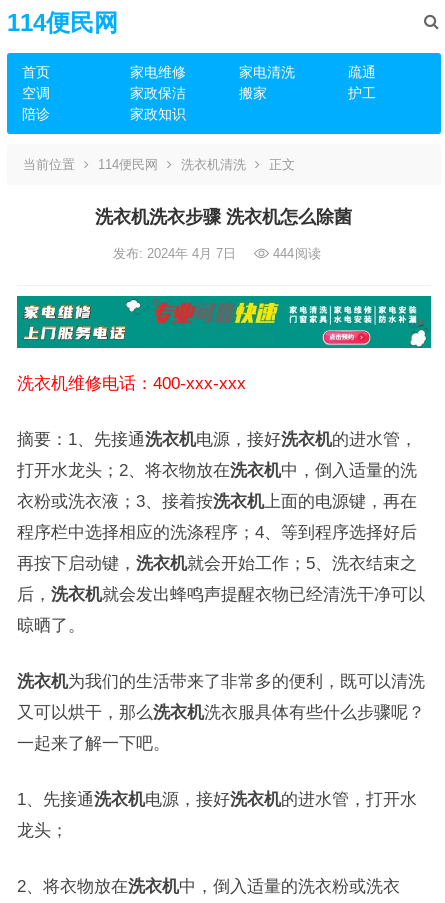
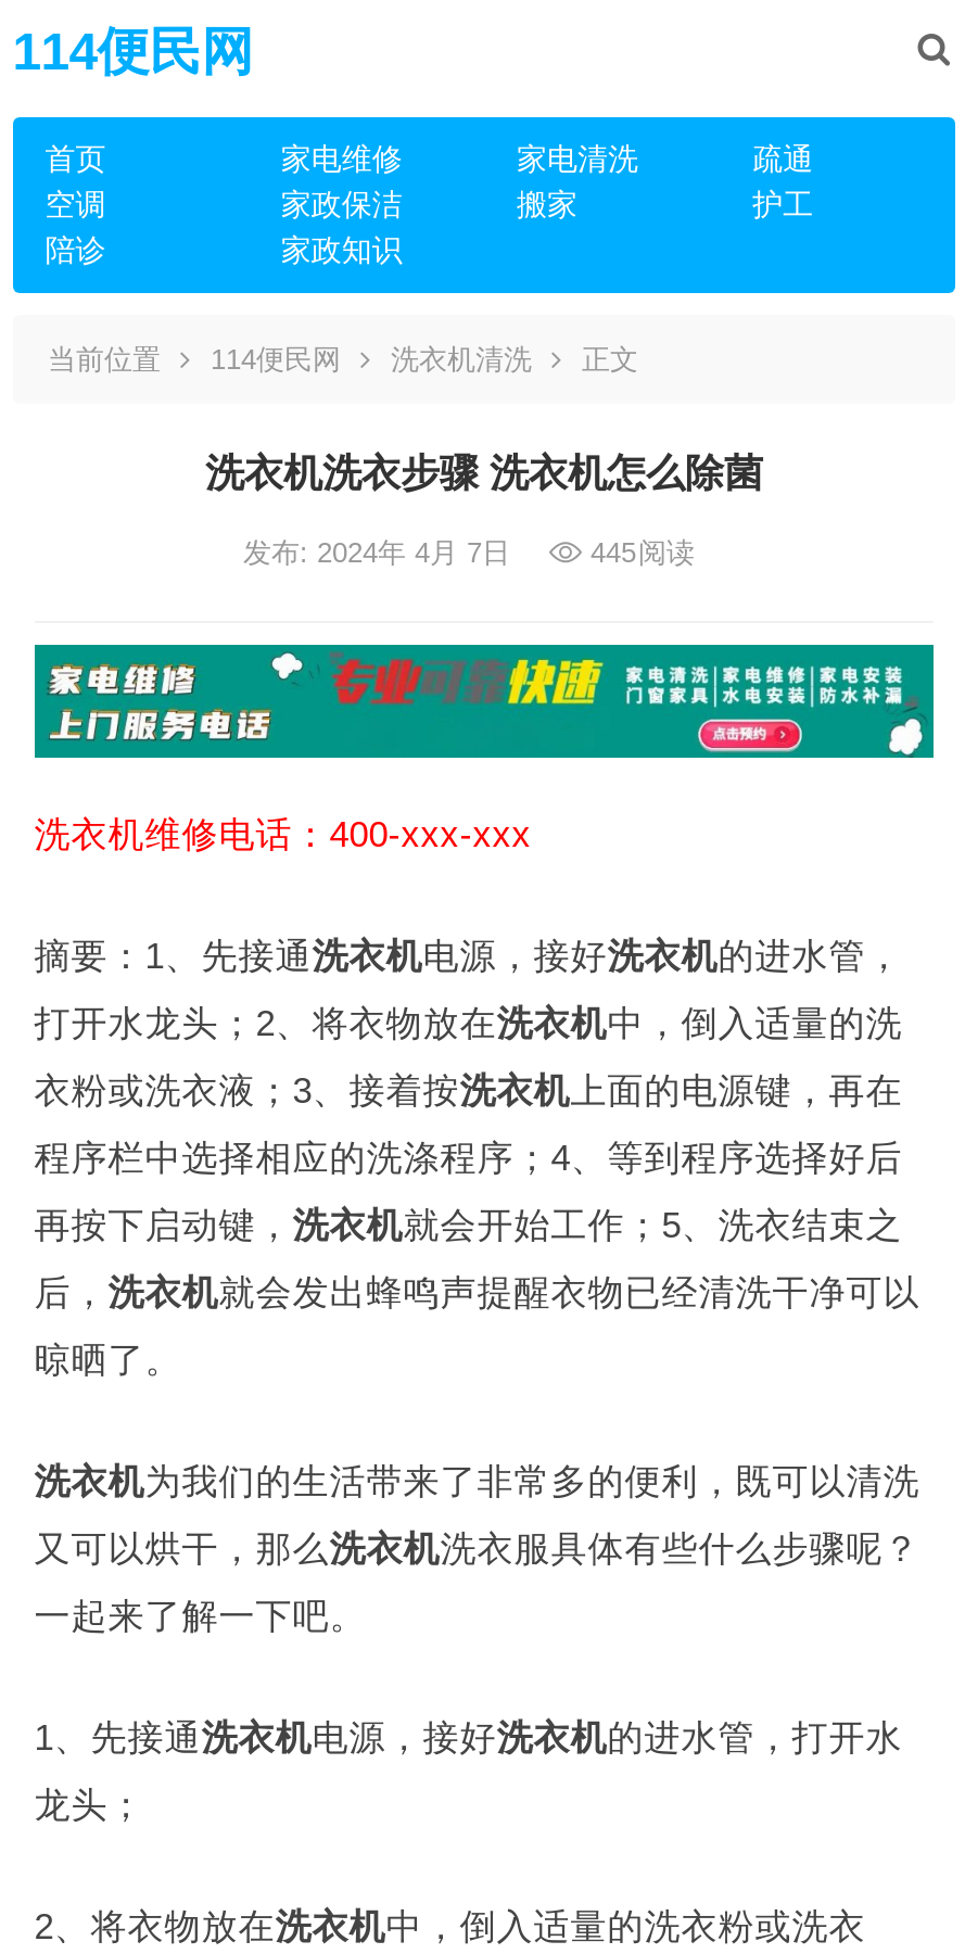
- 发布: 2024年 4月 7日 444阅读
+ 发布: 2024年 4月 7日 445阅读
